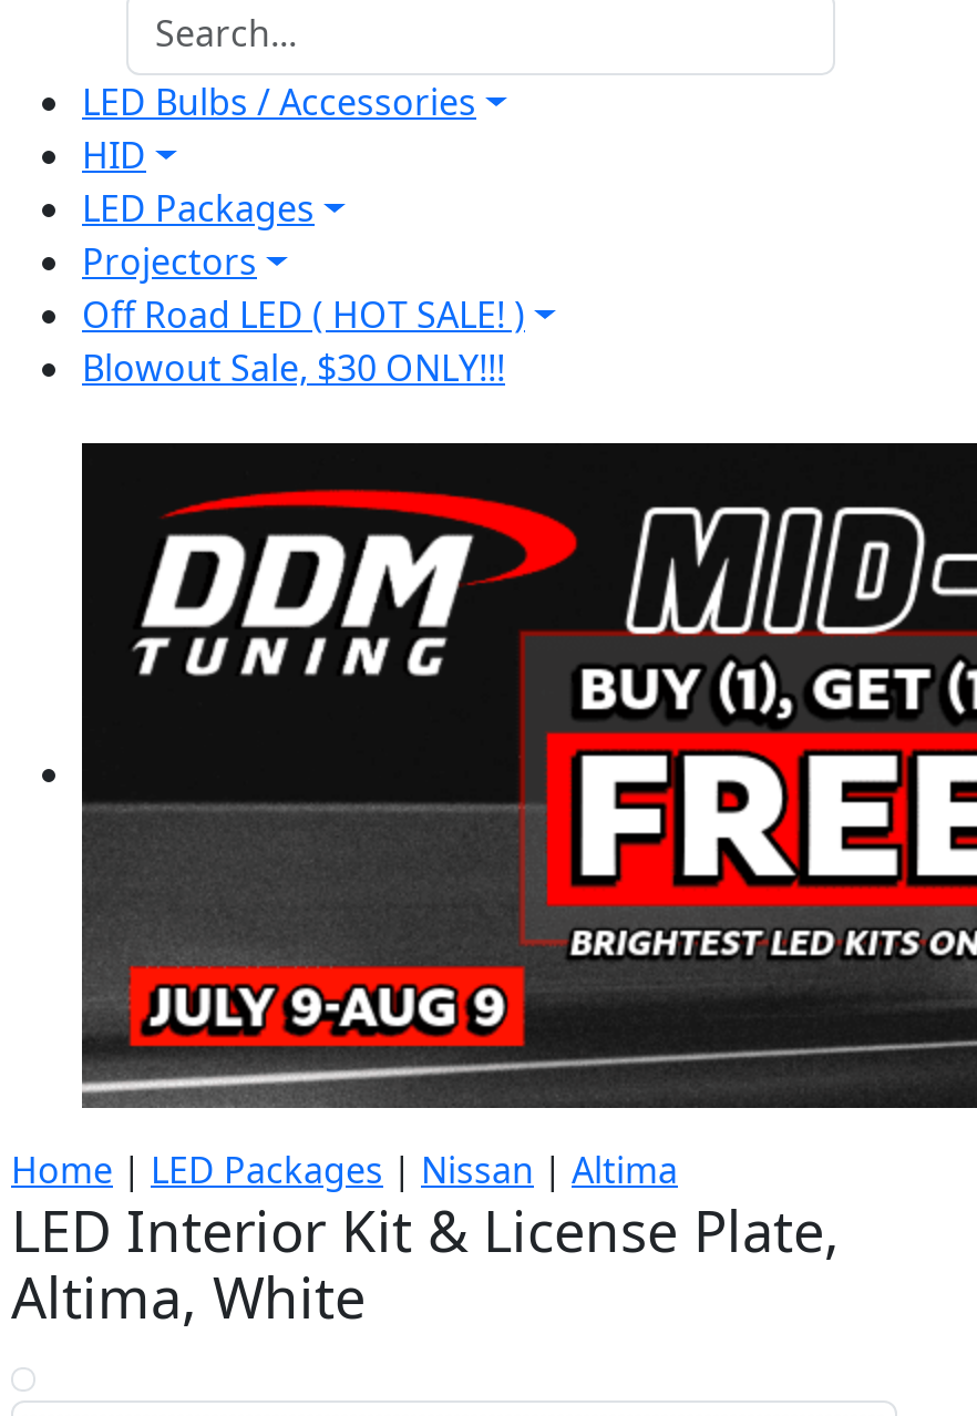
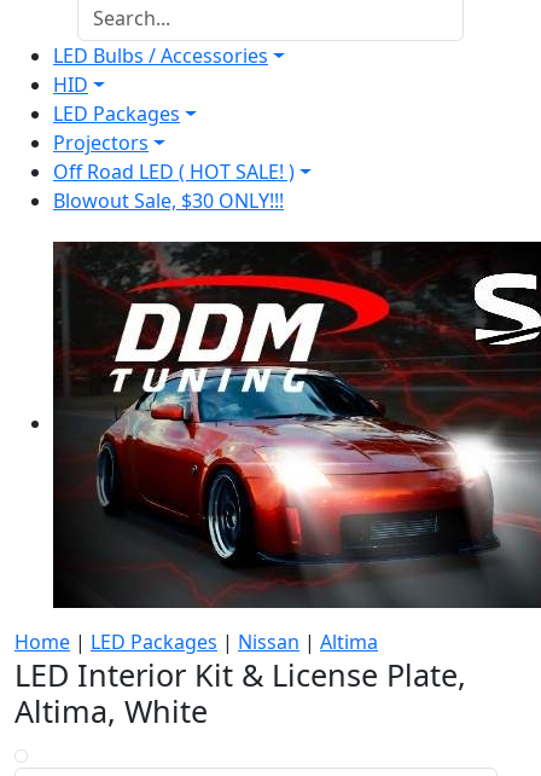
- [image]
+ [image]
